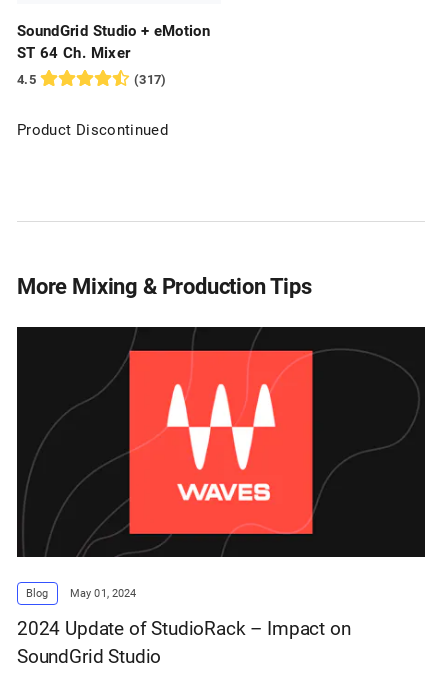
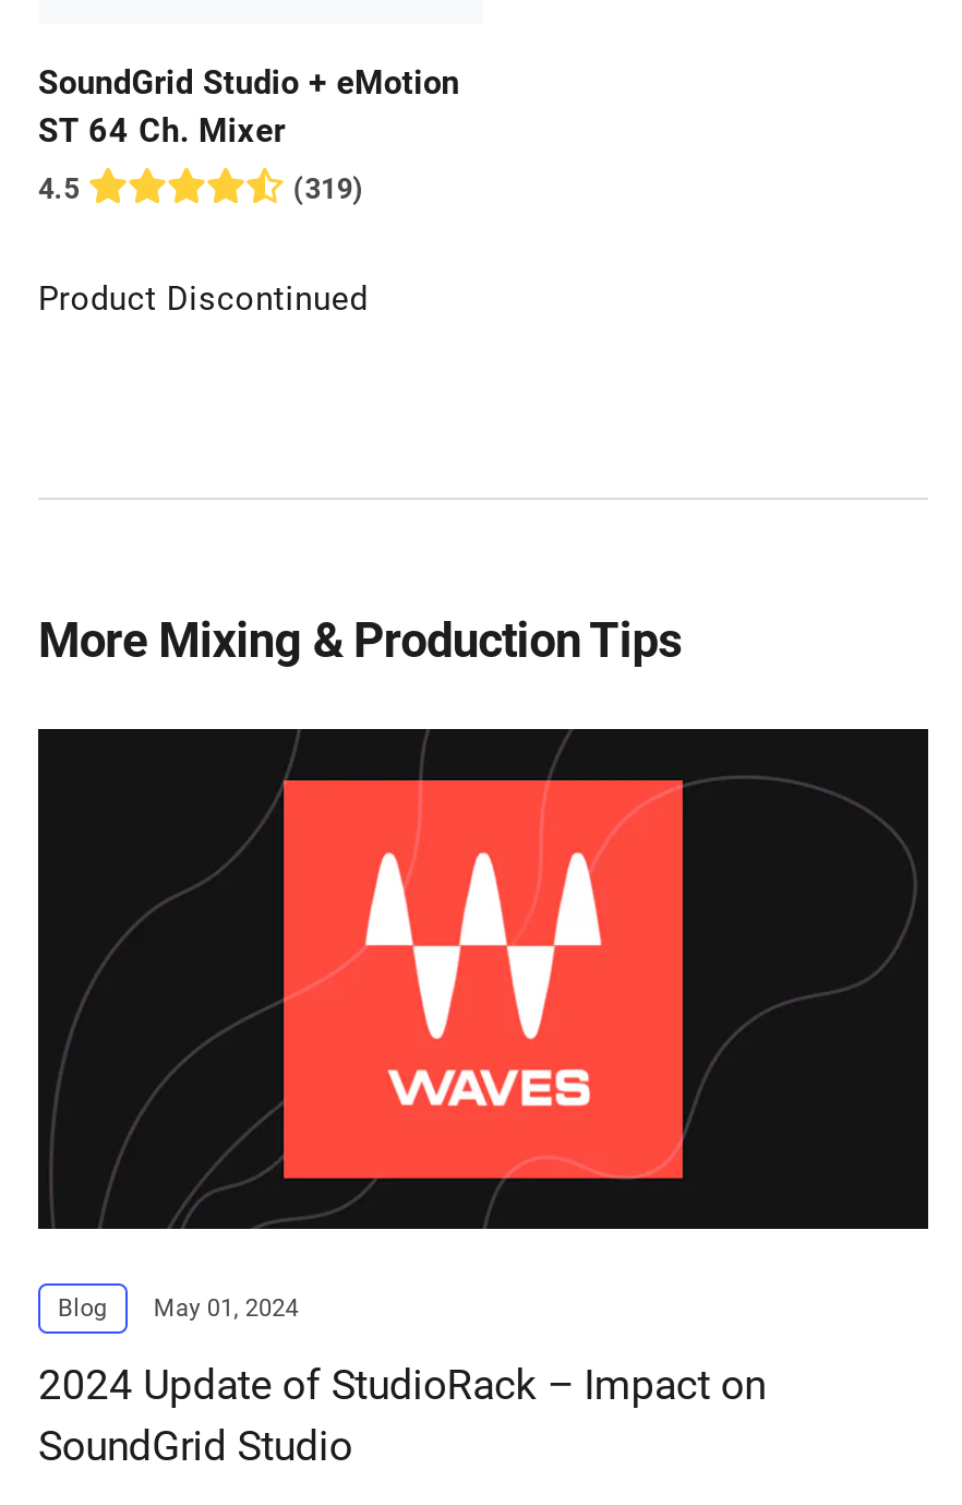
- (317)
+ (319)
